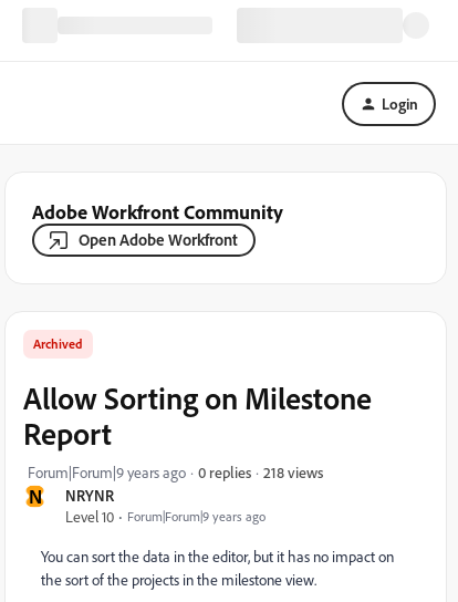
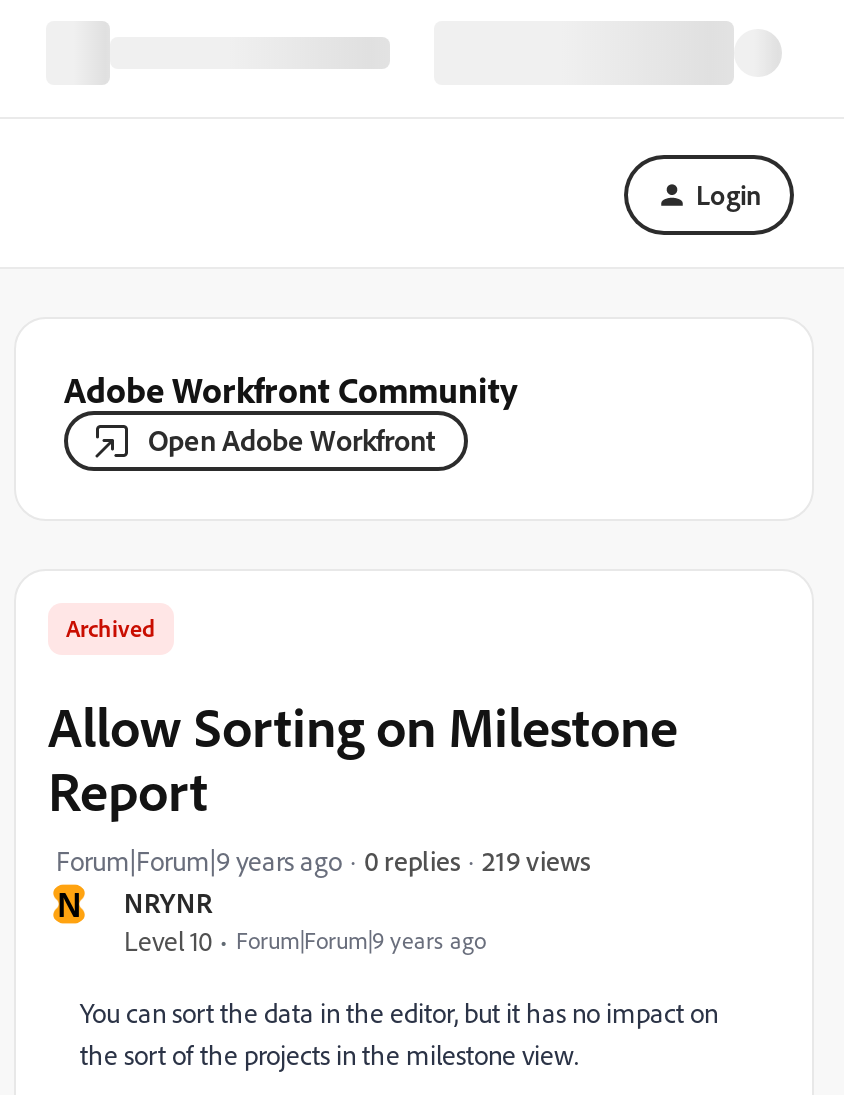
- 218 views
+ 219 views
